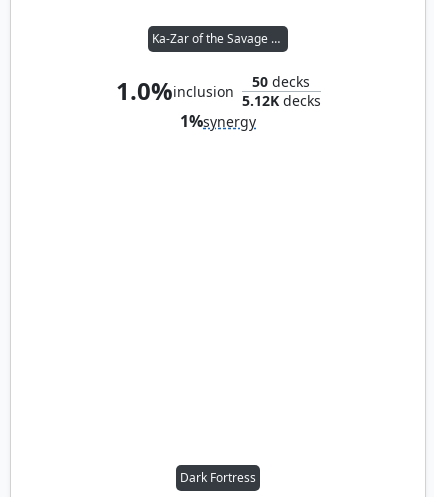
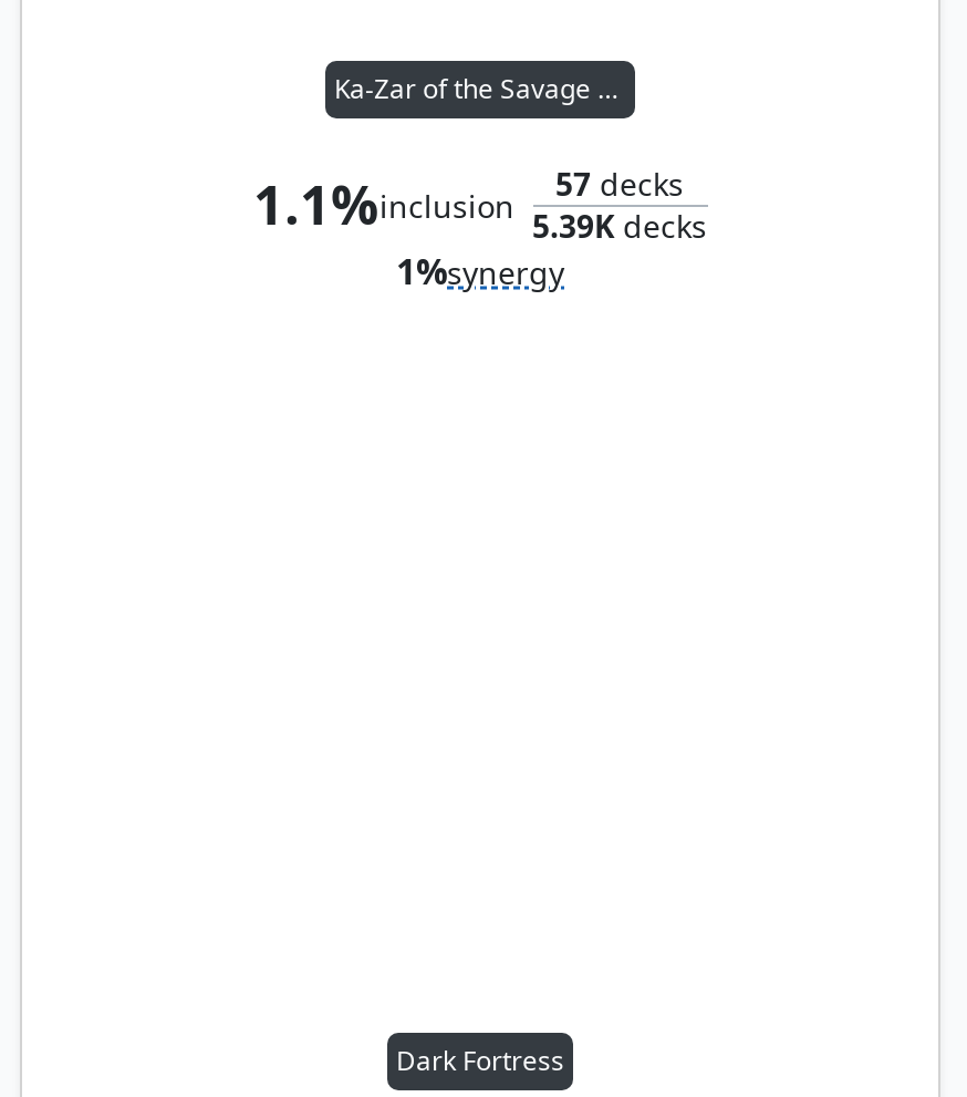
- 1.0%inclusion
+ 1.1%inclusion

- 50 decks
+ 57 decks

- 5.12K decks
+ 5.39K decks
